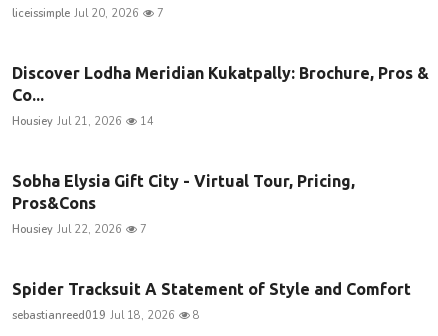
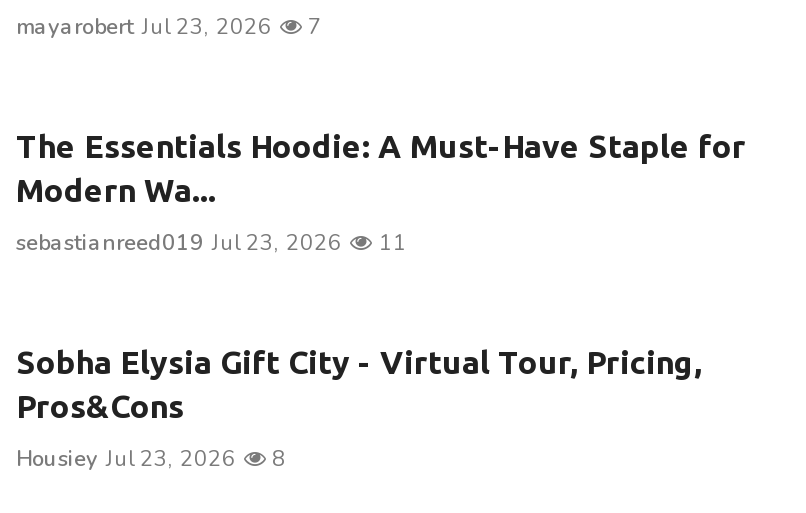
- liceissimple Jul 20, 2026
+ mayarobert Jul 23, 2026

- Discover Lodha Meridian Kukatpally: Brochure, Pros &
- Co...
+ The Essentials Hoodie: A Must-Have Staple for
+ Modern Wa...

- Housiey Jul 21, 2026
- 14
+ sebastianreed019 Jul 23, 2026
+ 11

- Housiey Jul 22, 2026
- 7
- Spider Tracksuit A Statement of Style and Comfort
- sebastianreed019 Jul 18, 2026
+ Housiey Jul 23, 2026
